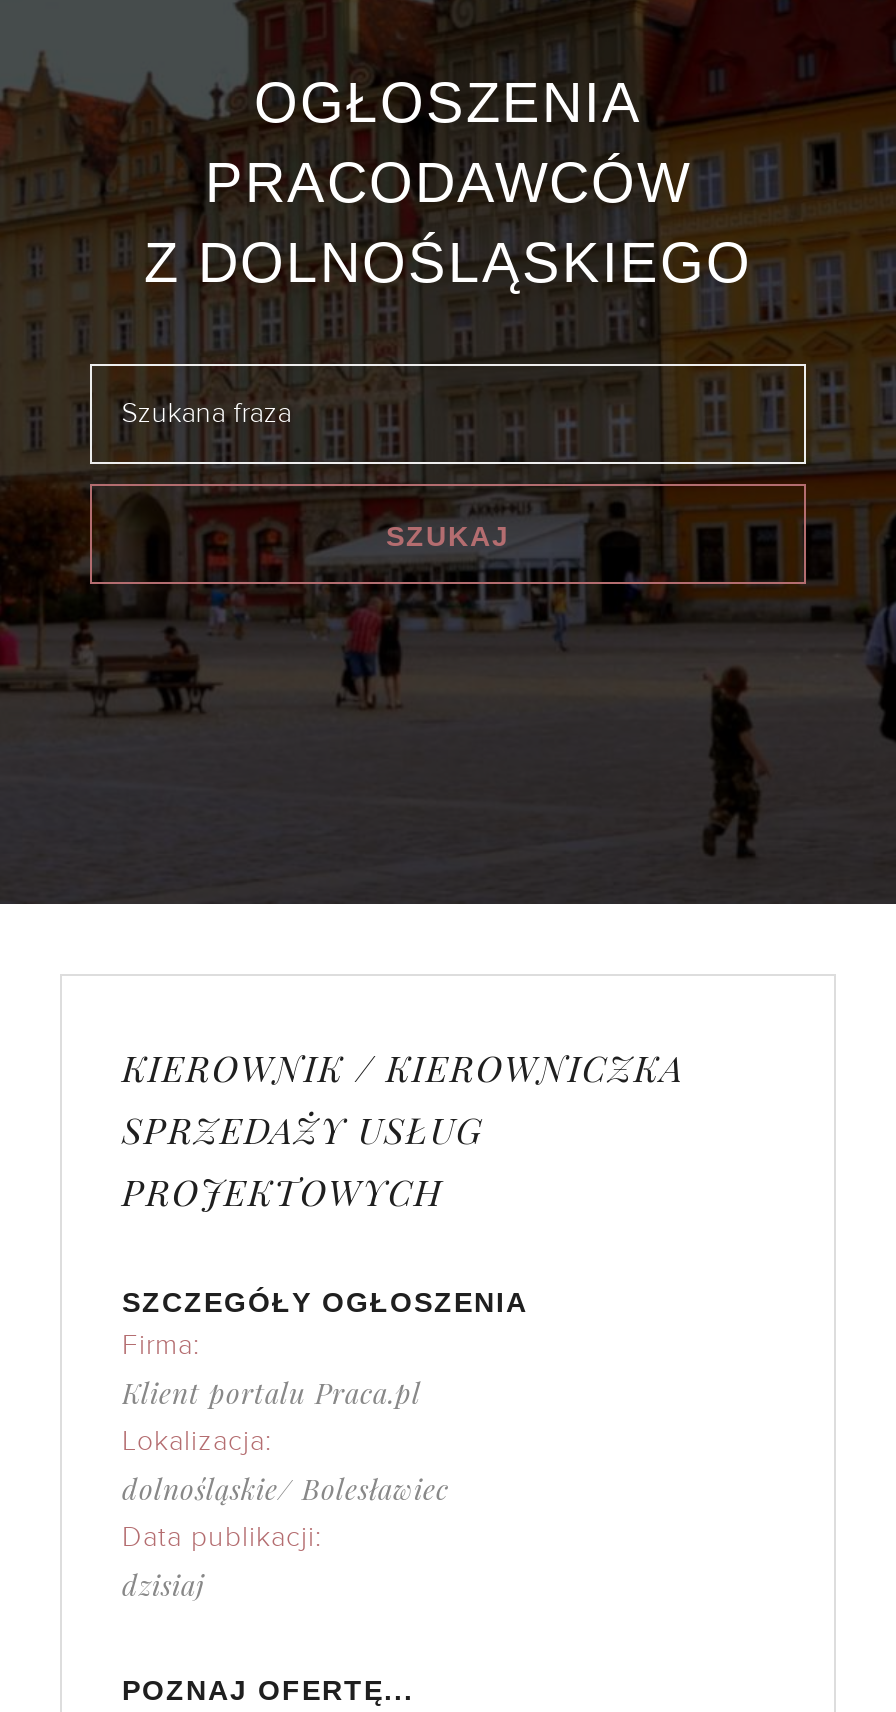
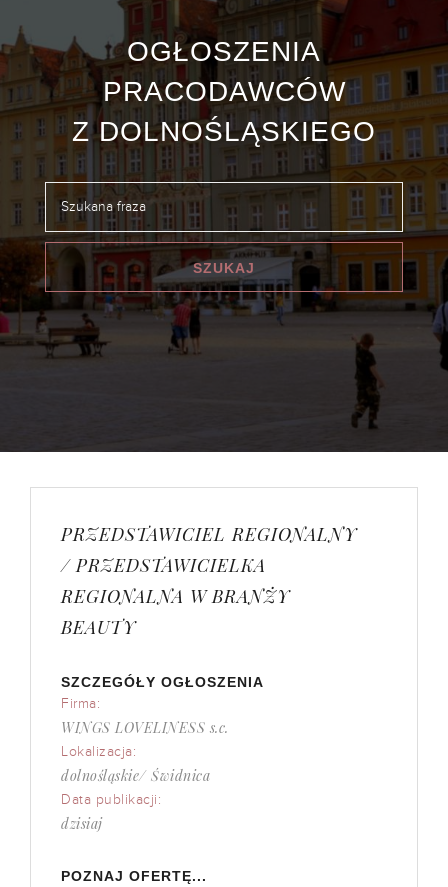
- KIEROWNIK / KIEROWNICZKA
- SPRZEDAŻY USŁUG
- PROJEKTOWYCH
+ PRZEDSTAWICIEL REGIONALNY
+ / PRZEDSTAWICIELKA
+ REGIONALNA W BRANŻY
+ BEAUTY

- Klient portalu Praca.pl
+ WINGS LOVELINESS s.c.

- dolnośląskie/ Bolesławiec
+ dolnośląskie/ Świdnica
